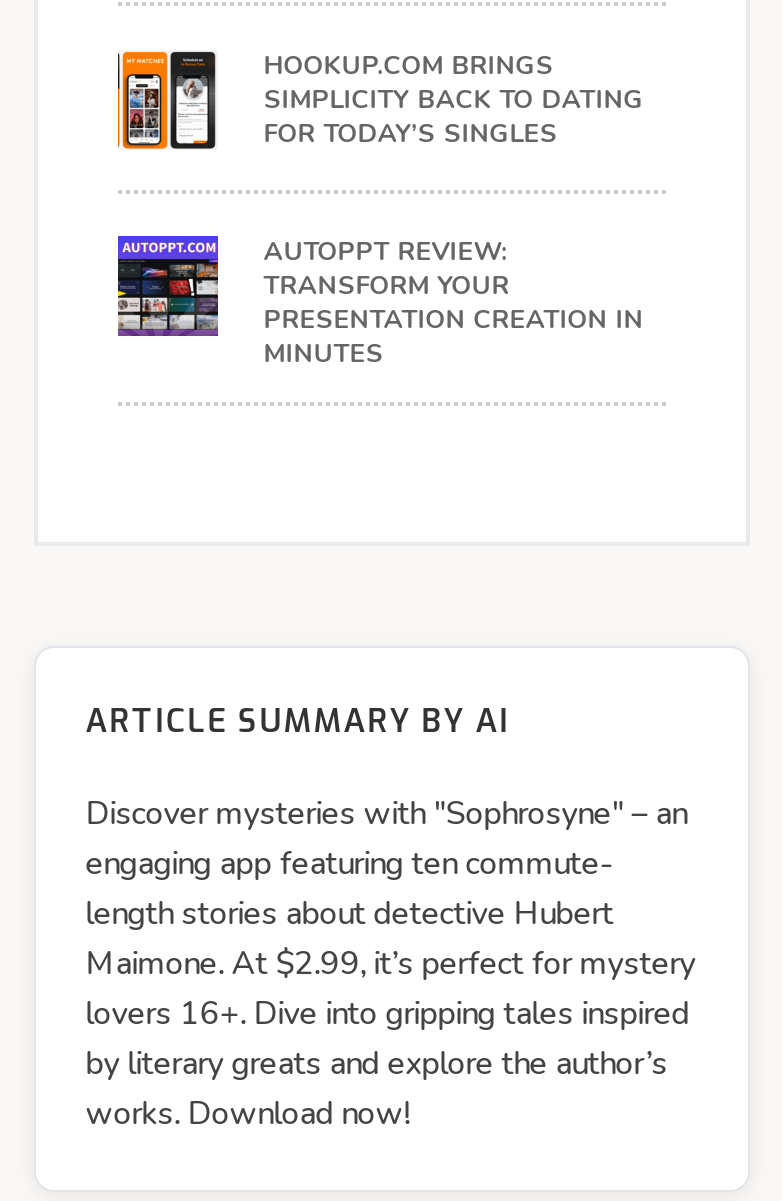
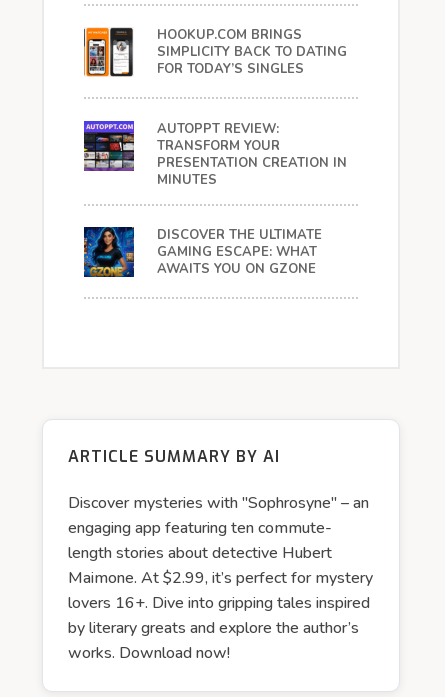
+ [image]
+ DISCOVER THE ULTIMATE
+ GAMING ESCAPE: WHAT
+ AWAITS YOU ON GZONE
